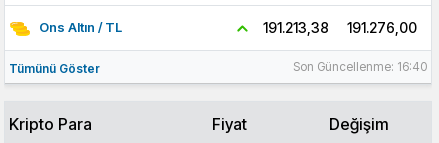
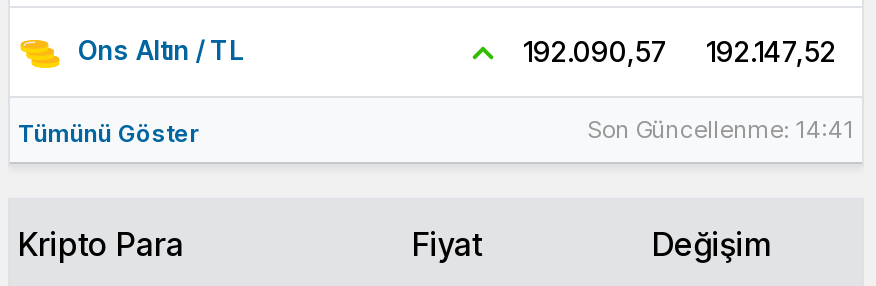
- 191.213,38
+ 192.090,57

- 191.276,00
+ 192.147,52

- Son Güncellenme: 16:40
+ Son Güncellenme: 14:41
